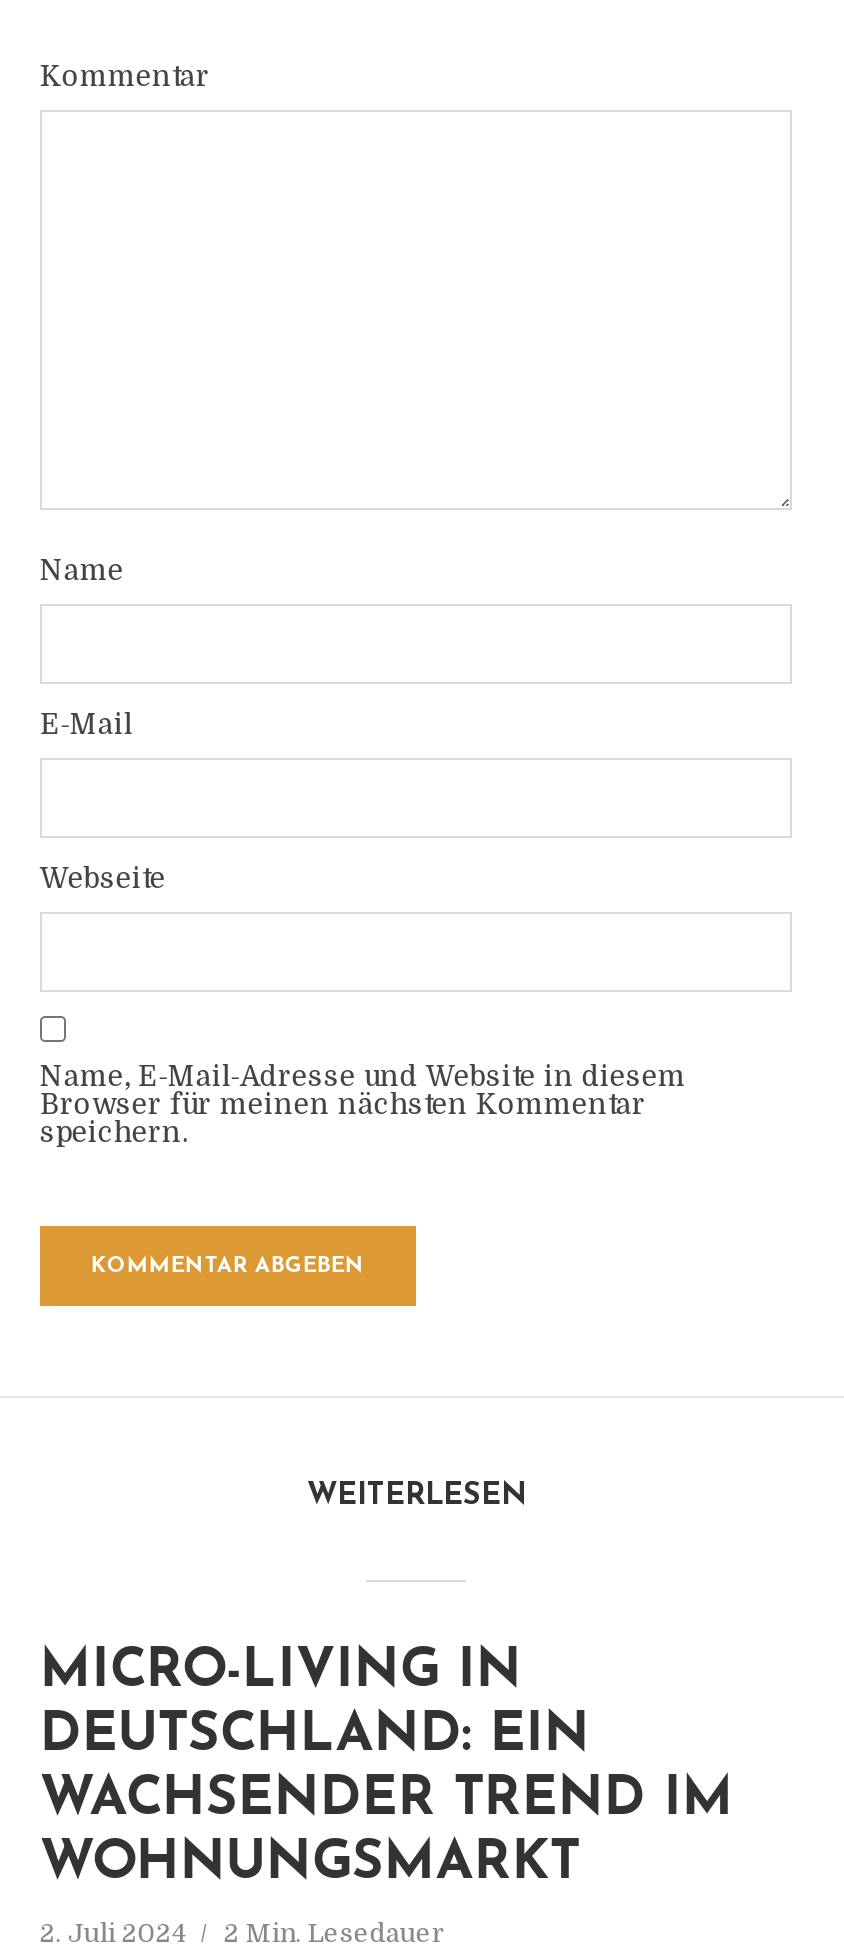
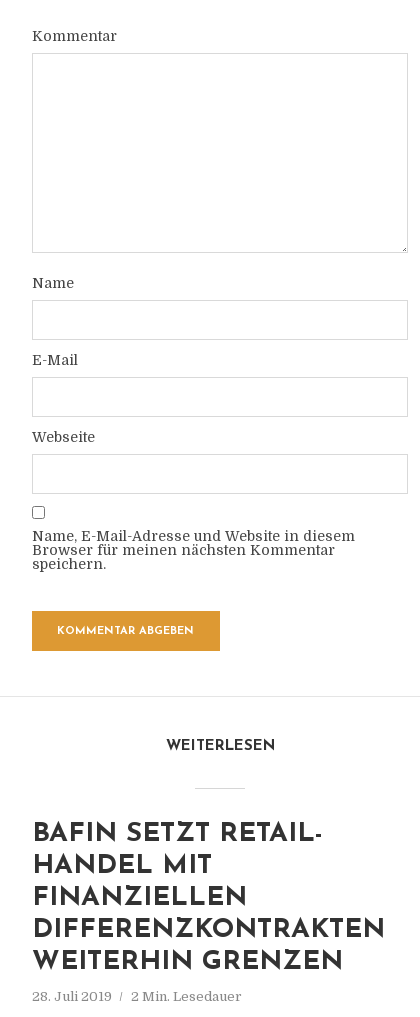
- MICRO-LIVING IN
- DEUTSCHLAND: EIN
- WACHSENDER TREND IM
- WOHNUNGSMARKT
+ BAFIN SETZT RETAIL-
+ HANDEL MIT
+ FINANZIELLEN
+ DIFFERENZKONTRAKTEN
+ WEITERHIN GRENZEN

- 2. Juli 2024 2 Min. Lesedauer
+ 28. Juli 2019 2 Min. Lesedauer
